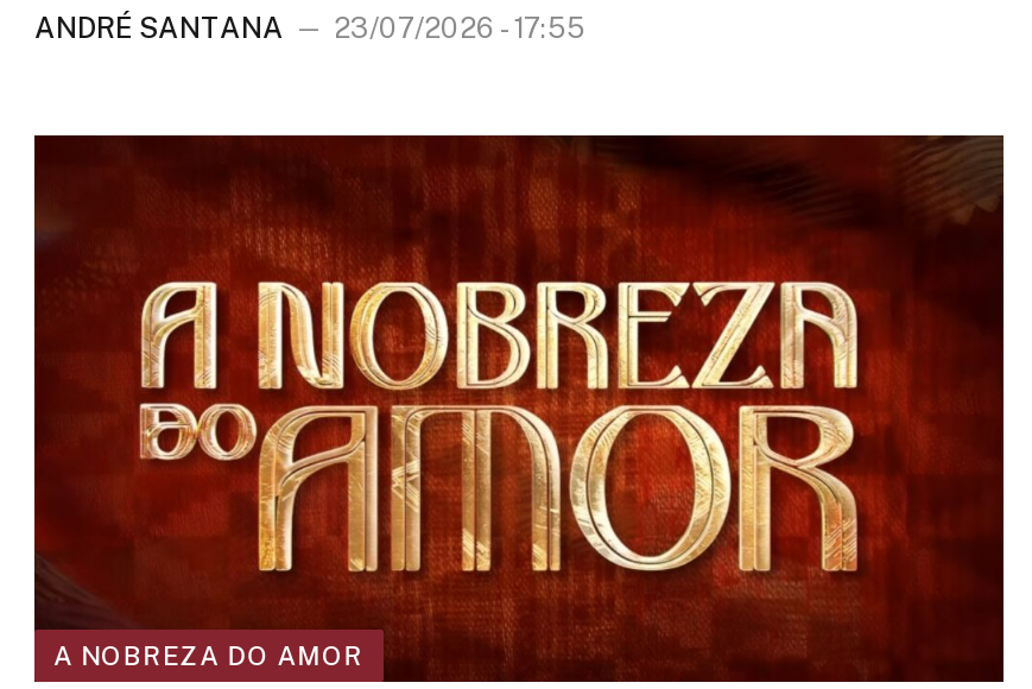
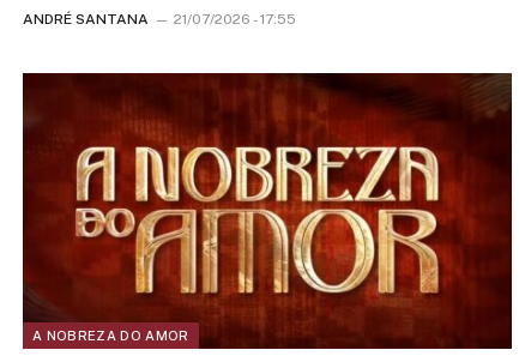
- ANDRÉ SANTANA 23/07/2026 - 17:55
+ ANDRÉ SANTANA 21/07/2026 - 17:55
